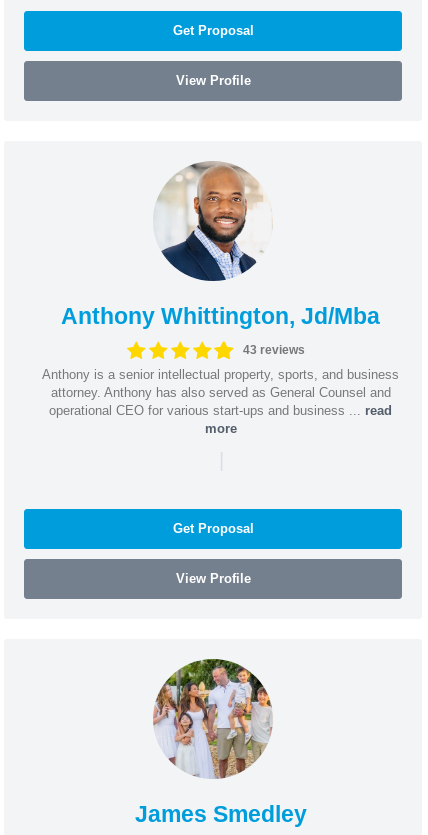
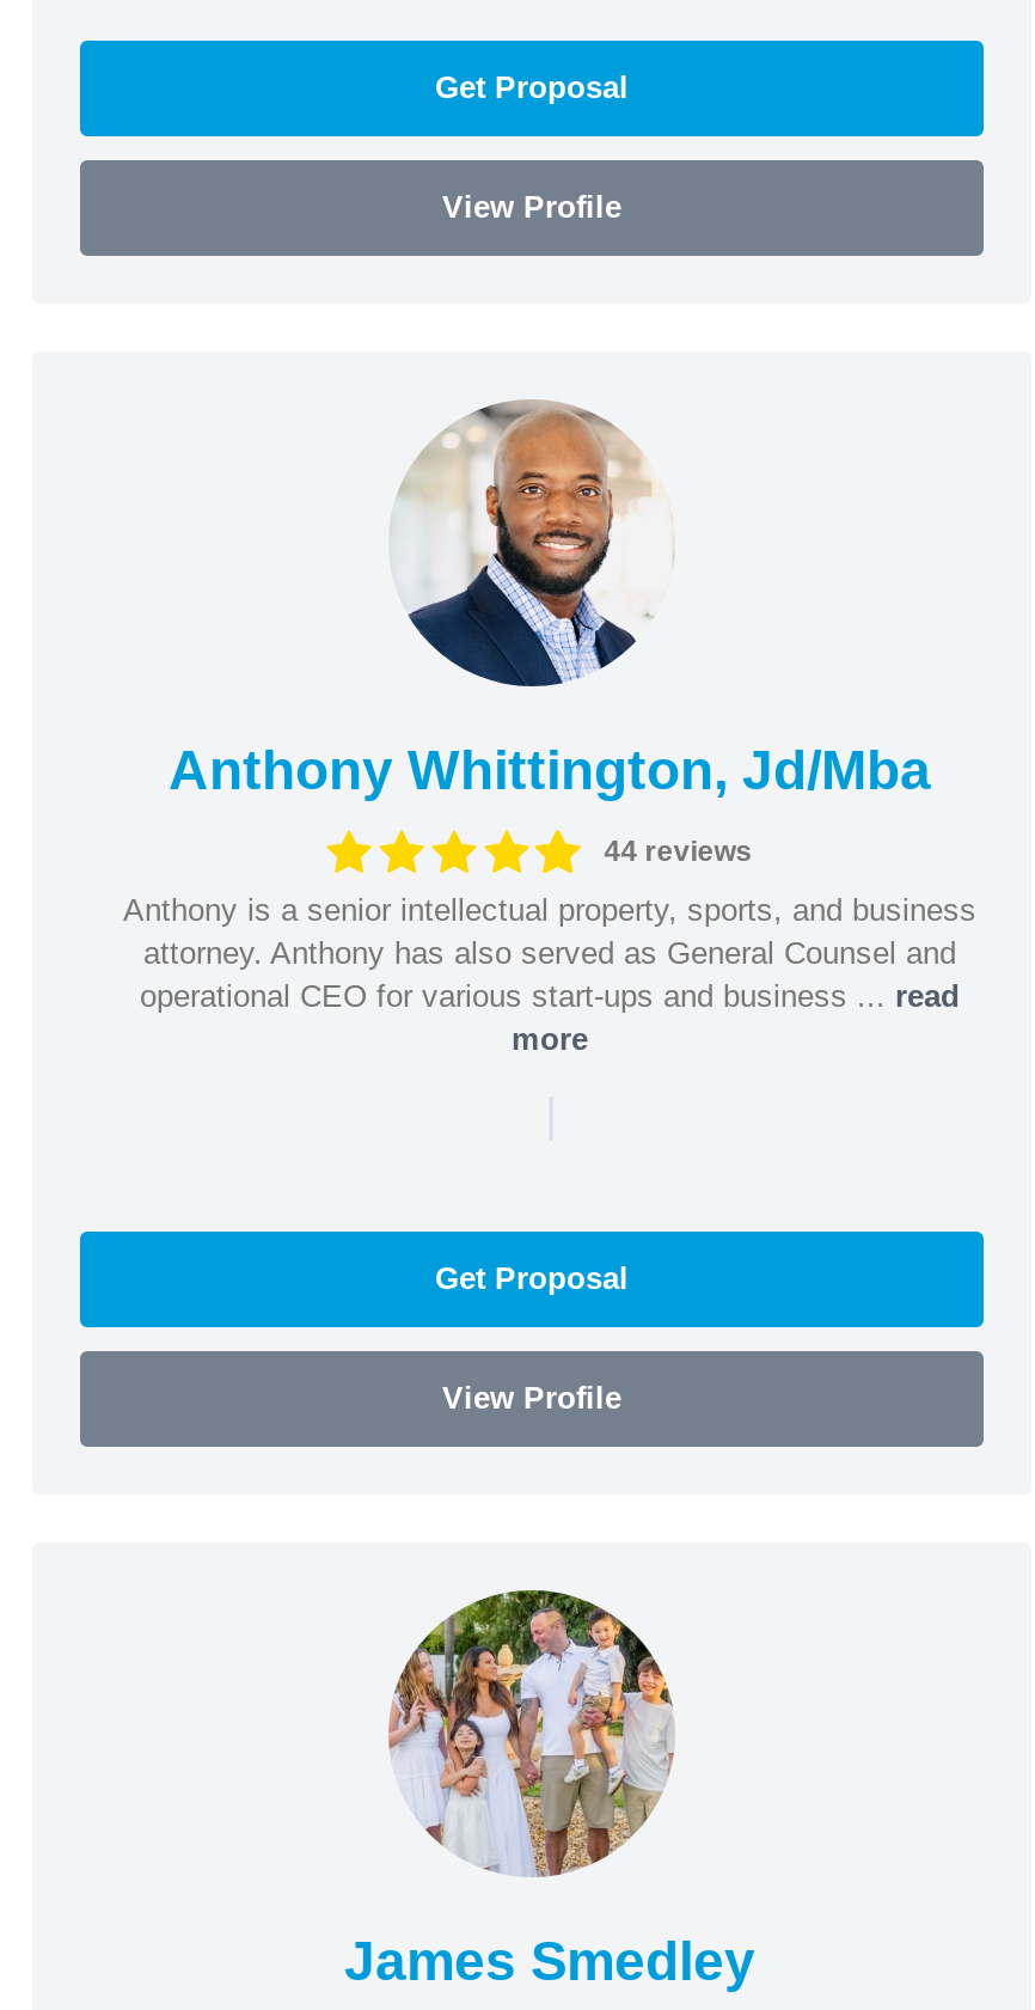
- 43 reviews
+ 44 reviews
